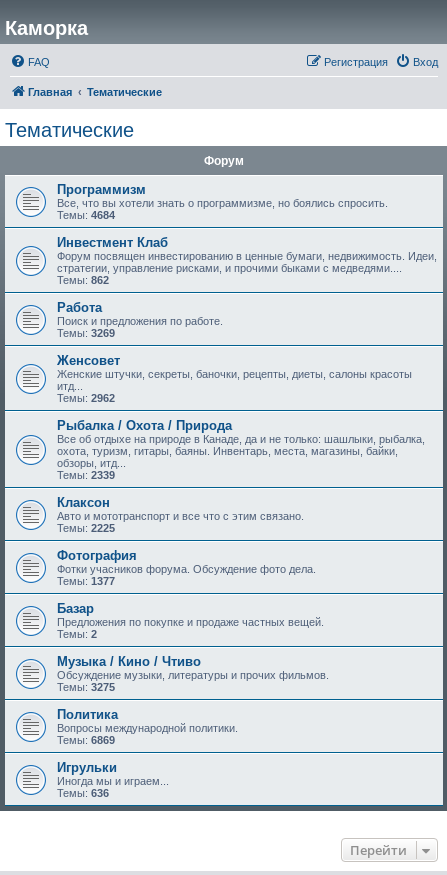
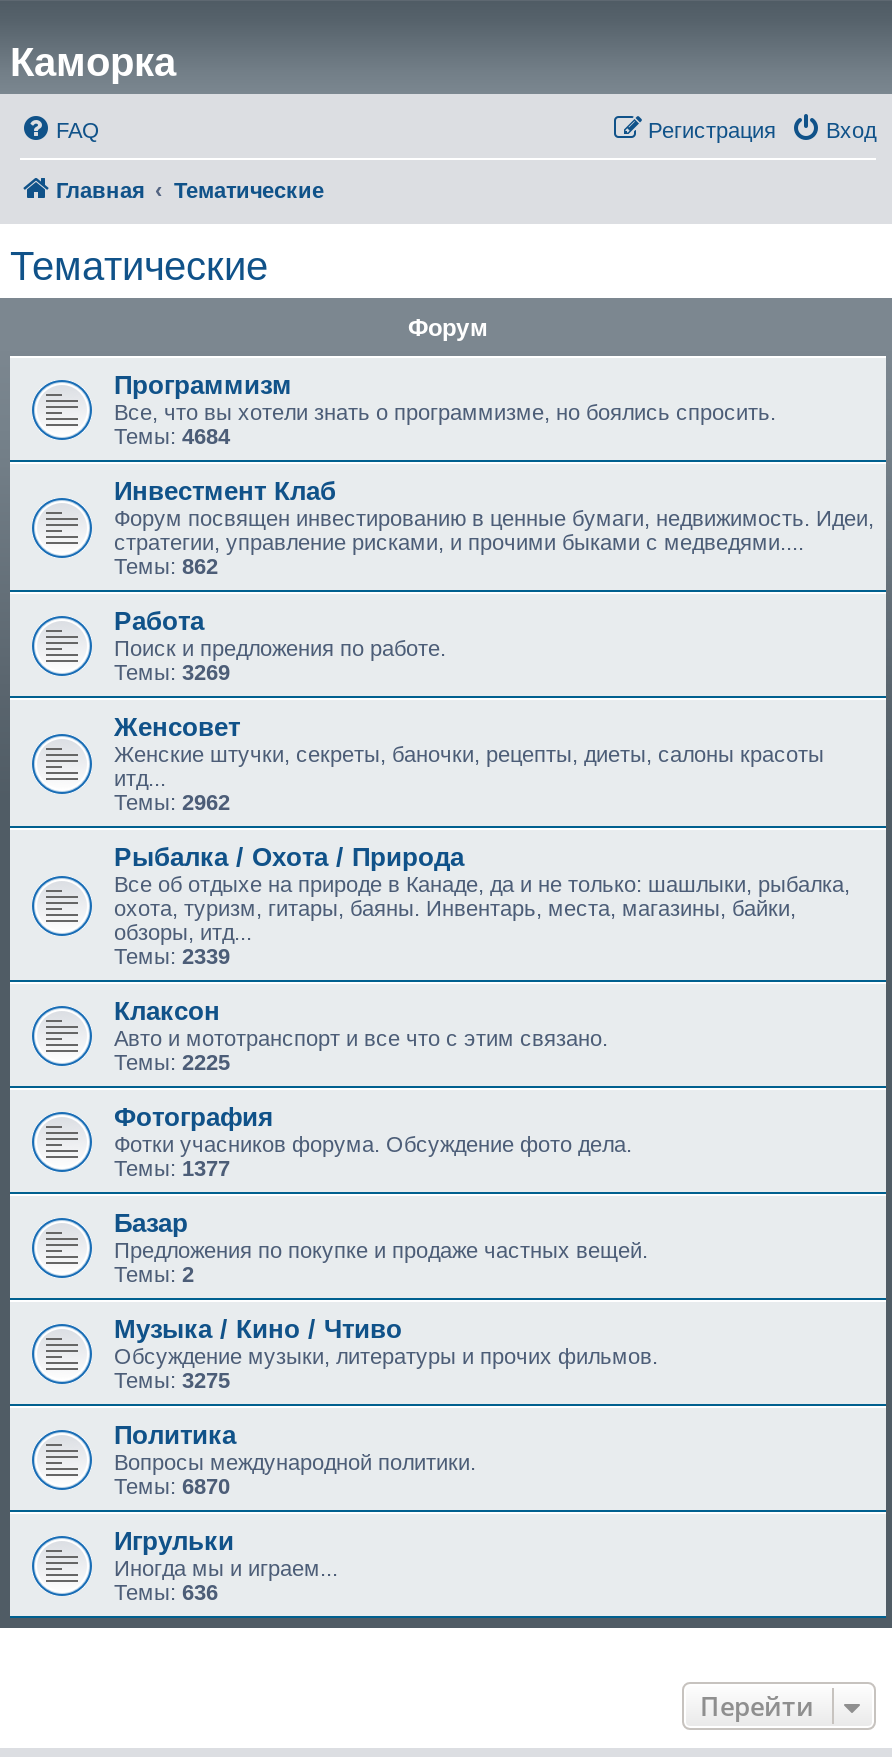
- Темы: 6869
+ Темы: 6870
